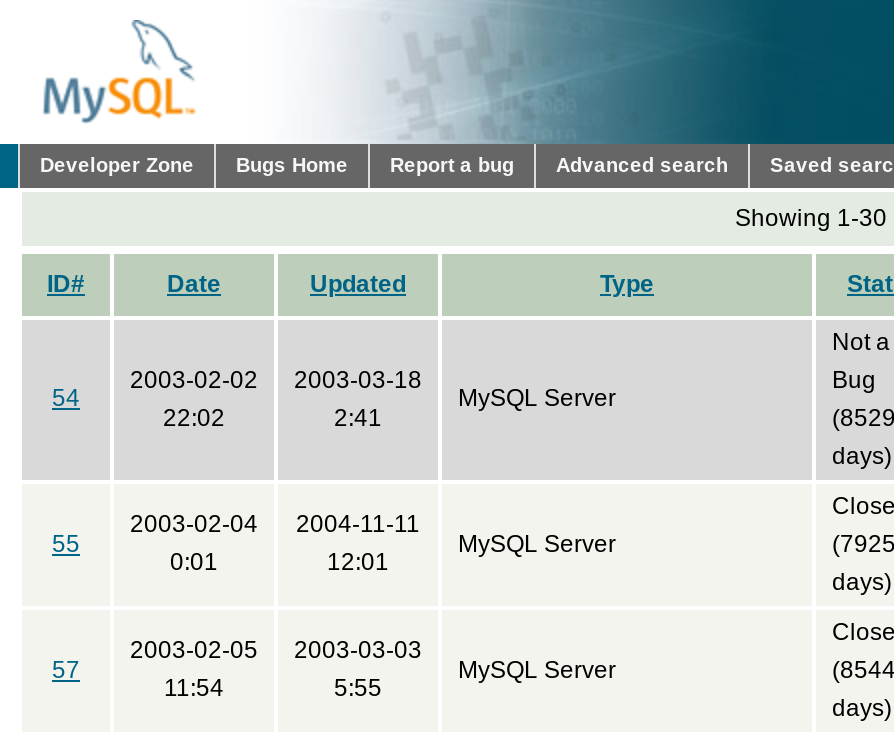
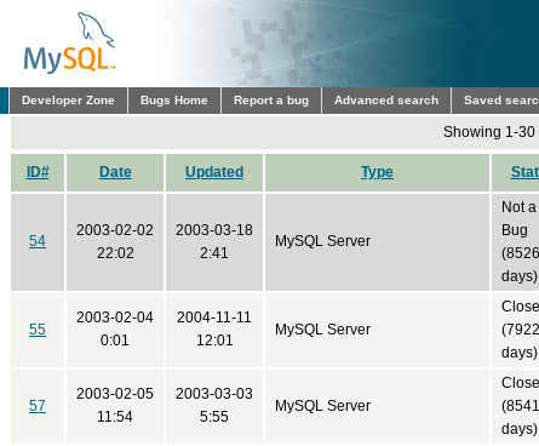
- (8529
+ (8526

- (7925
+ (7922

- (8544
+ (8541
